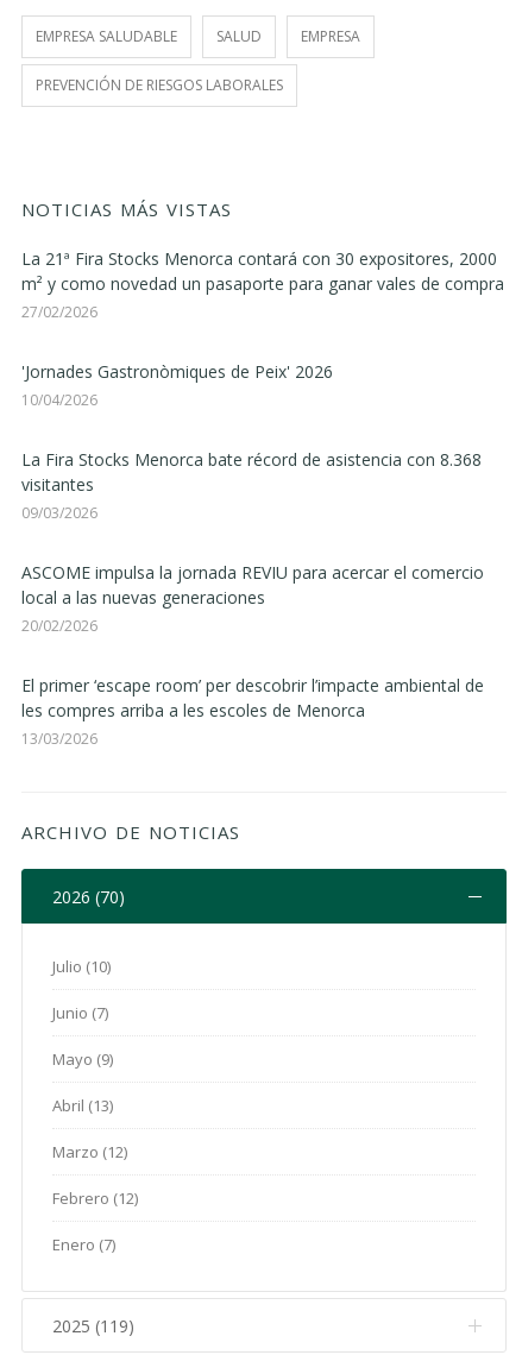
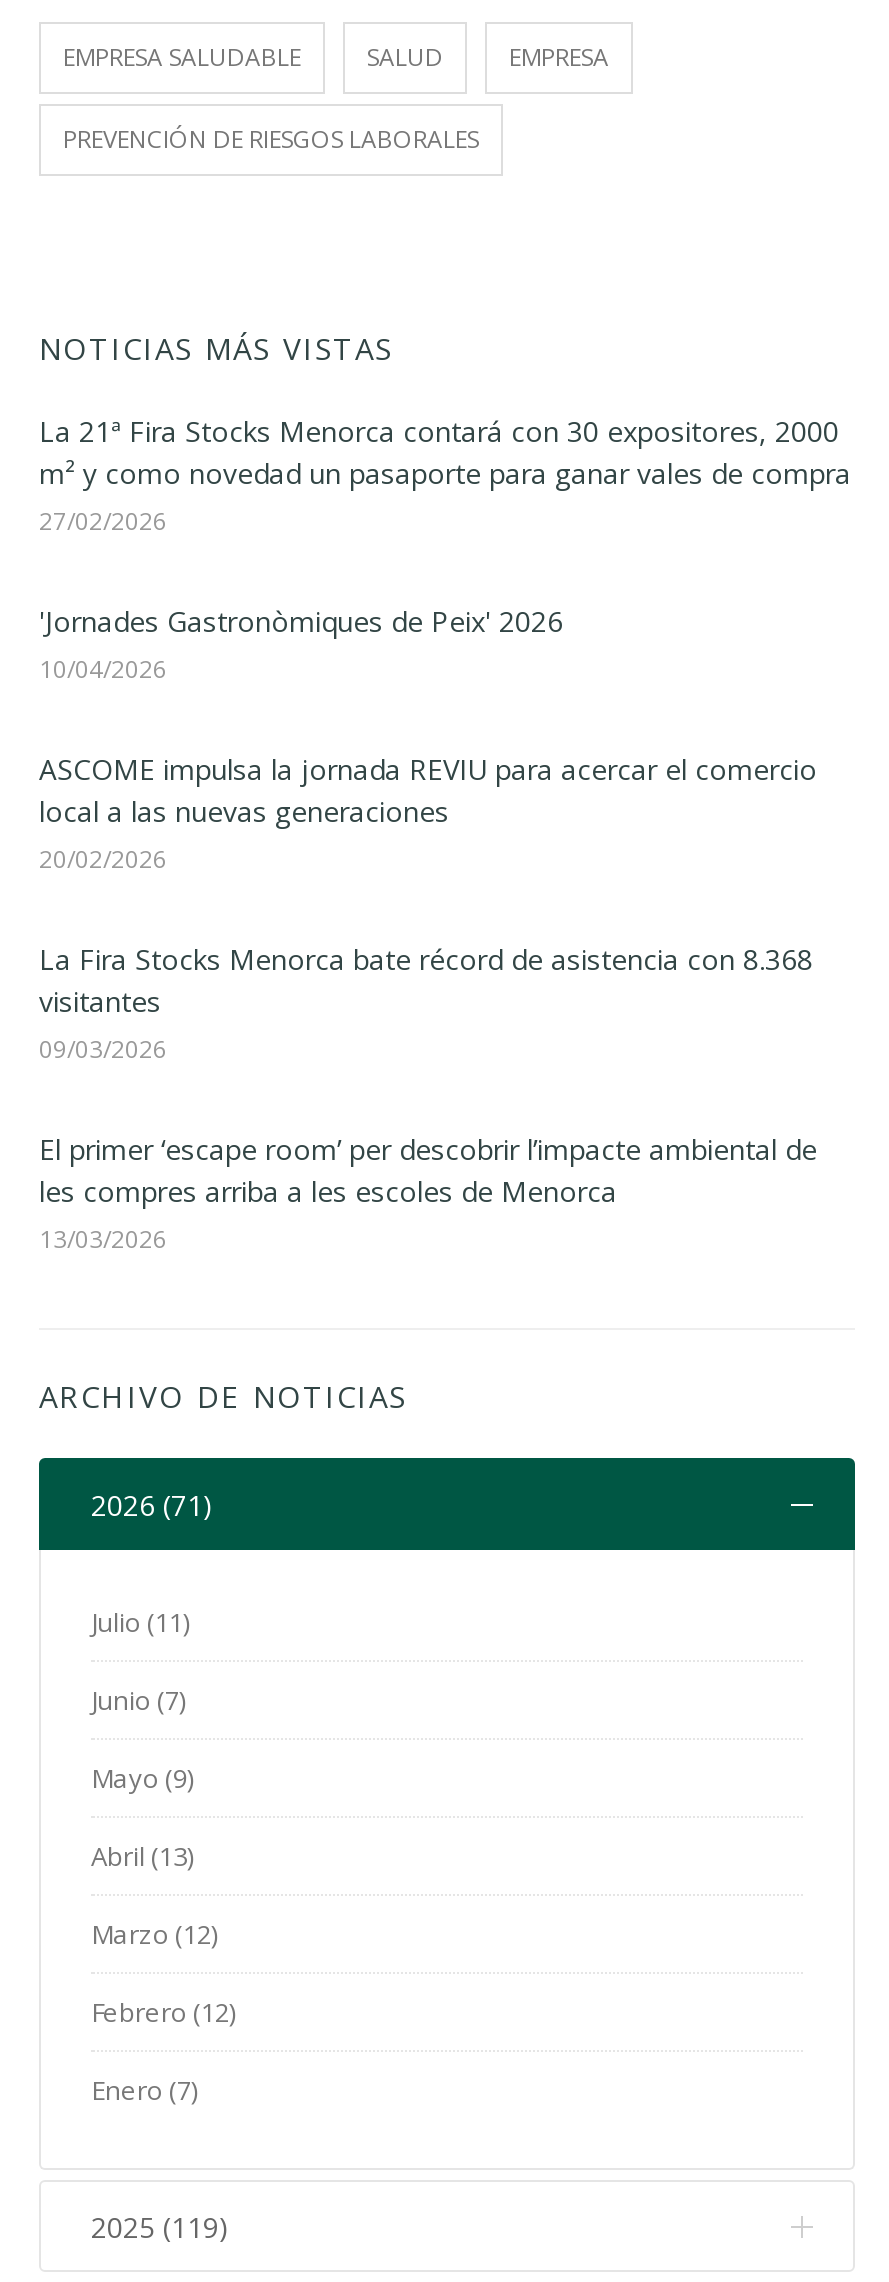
moved down: La Fira Stocks Menorca bate récord de asistencia con 8.368 | visitantes | 09/03/2026

moved up: ASCOME impulsa la jornada REVIU para acercar el comercio | local a las nuevas generaciones | 20/02/2026

- 2026 (70)
+ 2026 (71)

- Julio (10)
+ Julio (11)
